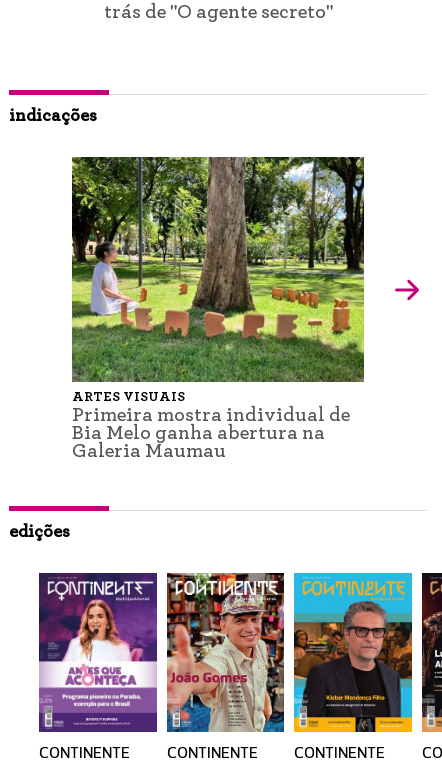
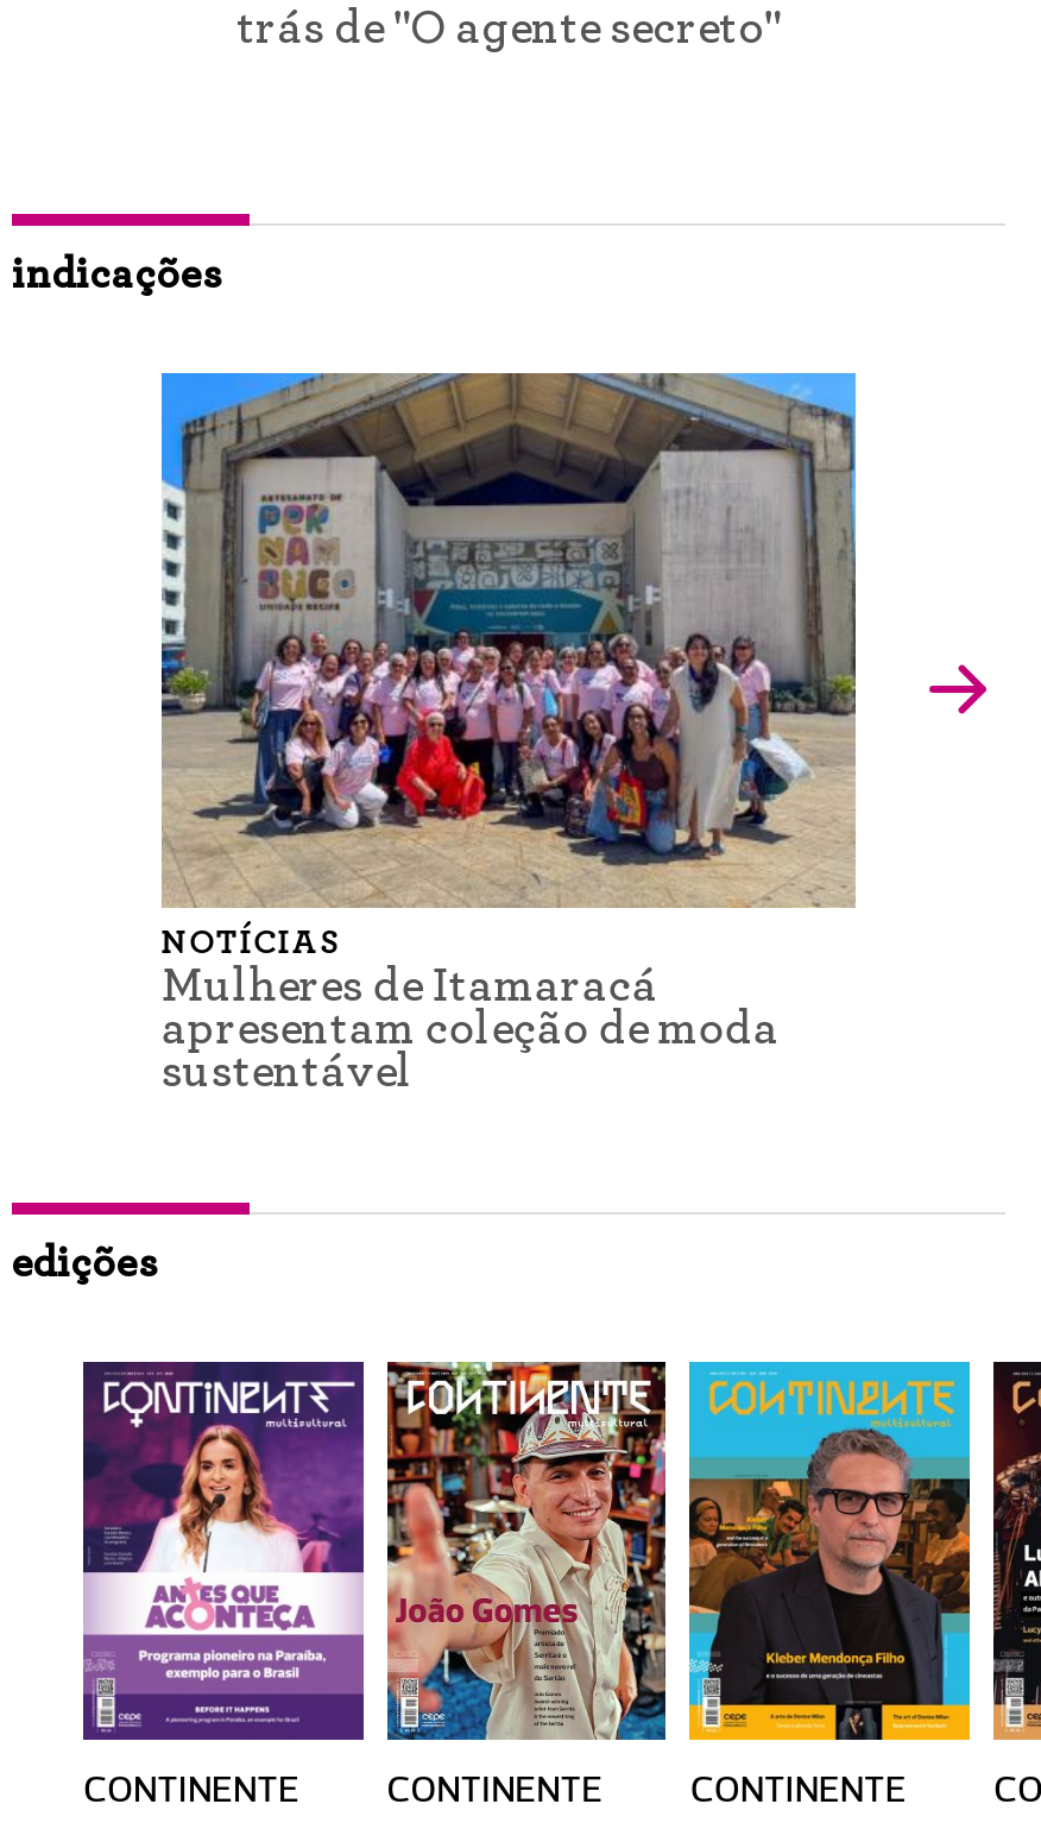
- [image]
- ARTES VISUAIS
- Primeira mostra individual de
- Bia Melo ganha abertura na
- Galeria Maumau
+ [image]
+ NOTÍCIAS
+ Mulheres de Itamaracá
+ apresentam coleção de moda
+ sustentável
